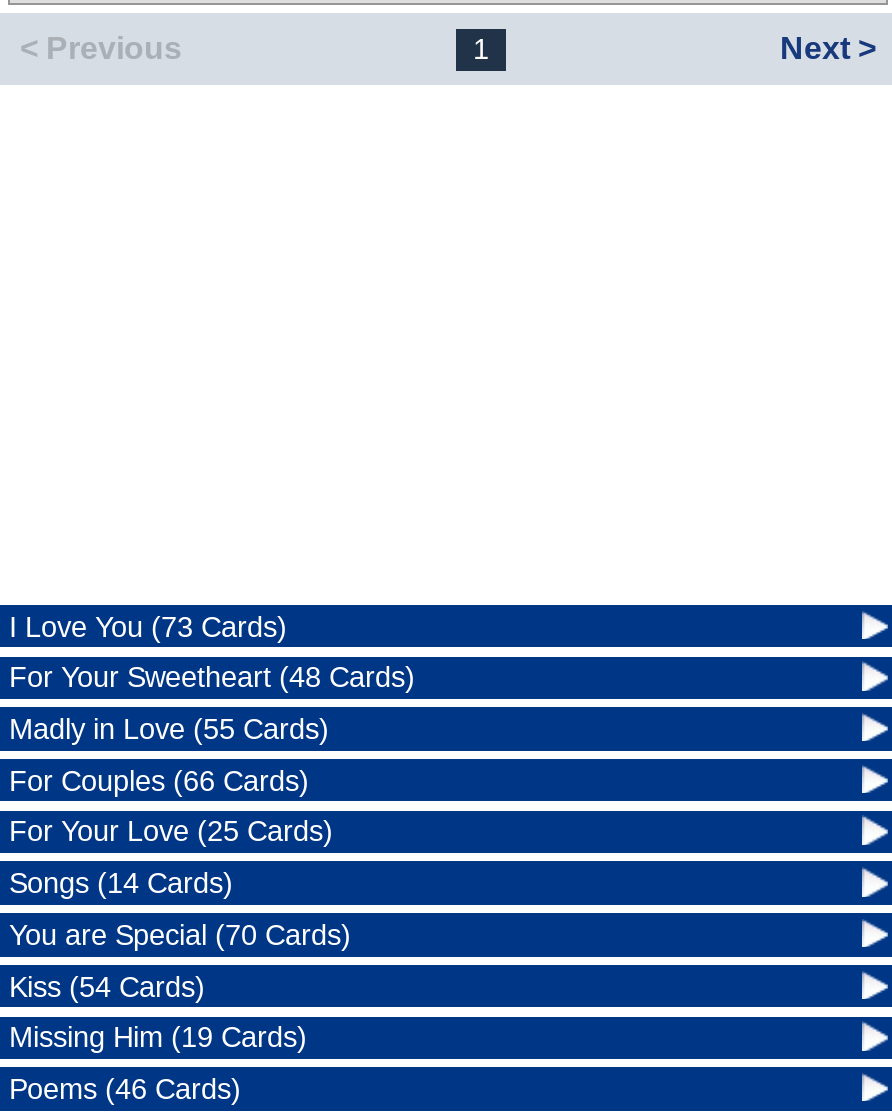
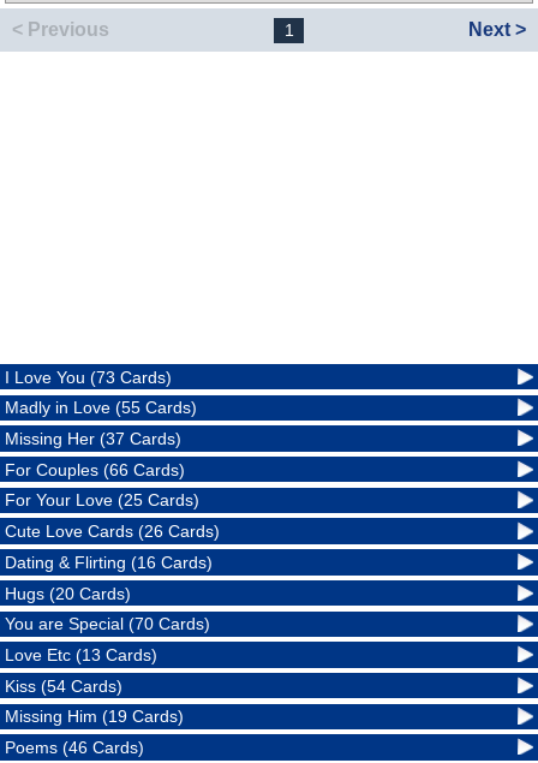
- For Your Sweetheart (48 Cards)

moved up: Madly in Love (55 Cards)

+ Missing Her (37 Cards)

- Songs (14 Cards)
+ Cute Love Cards (26 Cards)
+ Dating & Flirting (16 Cards)
+ Hugs (20 Cards)

+ Love Etc (13 Cards)
